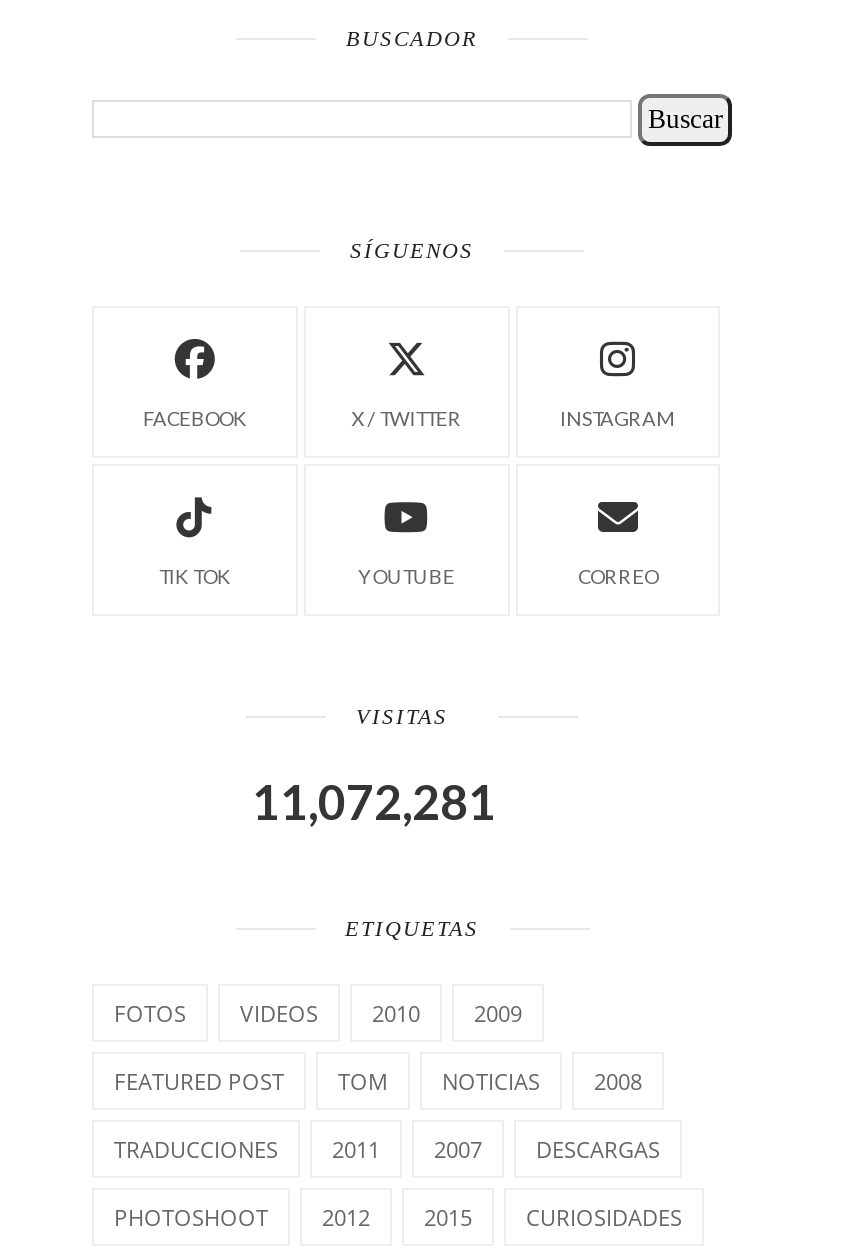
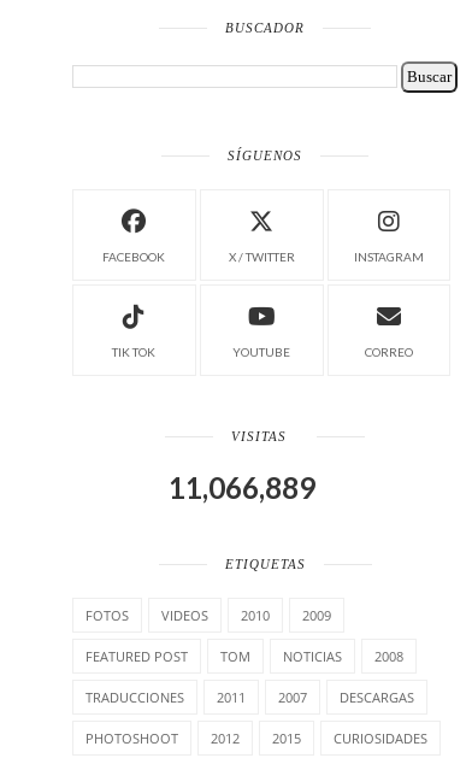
- 11,072,281
+ 11,066,889
